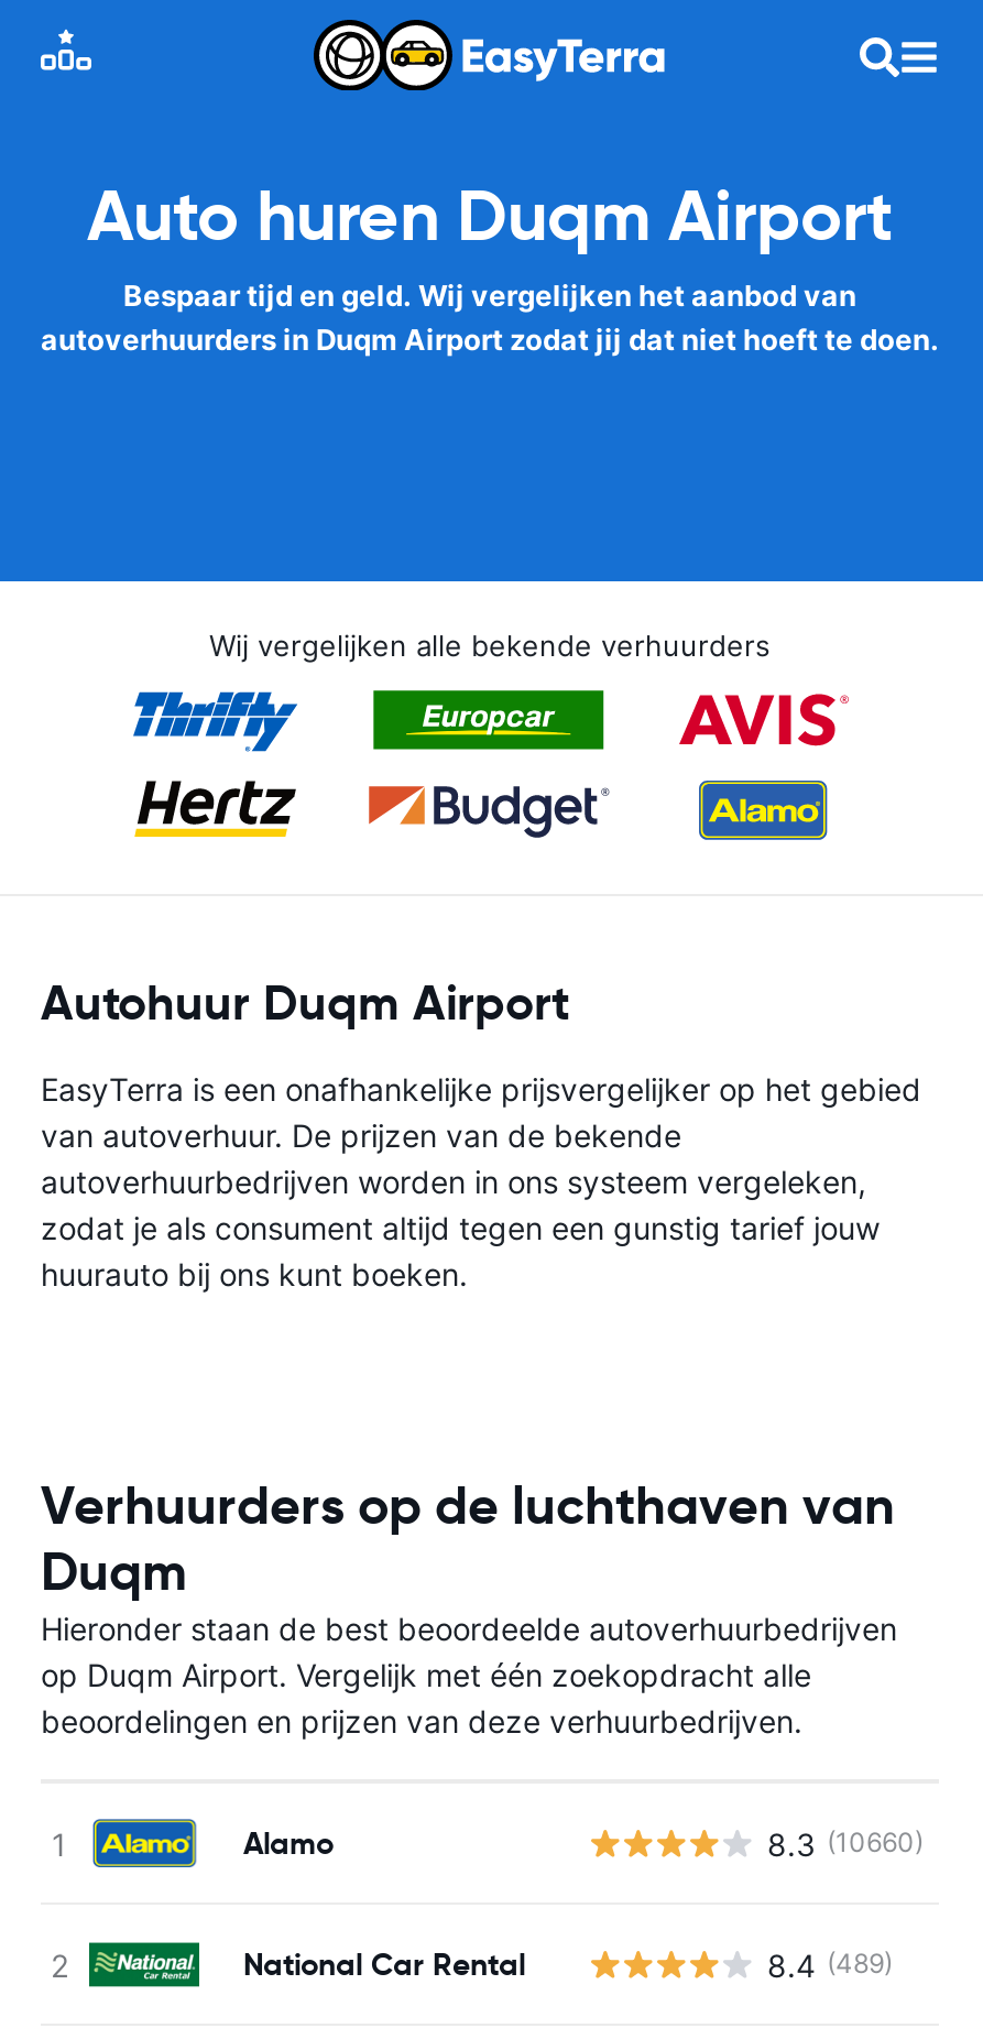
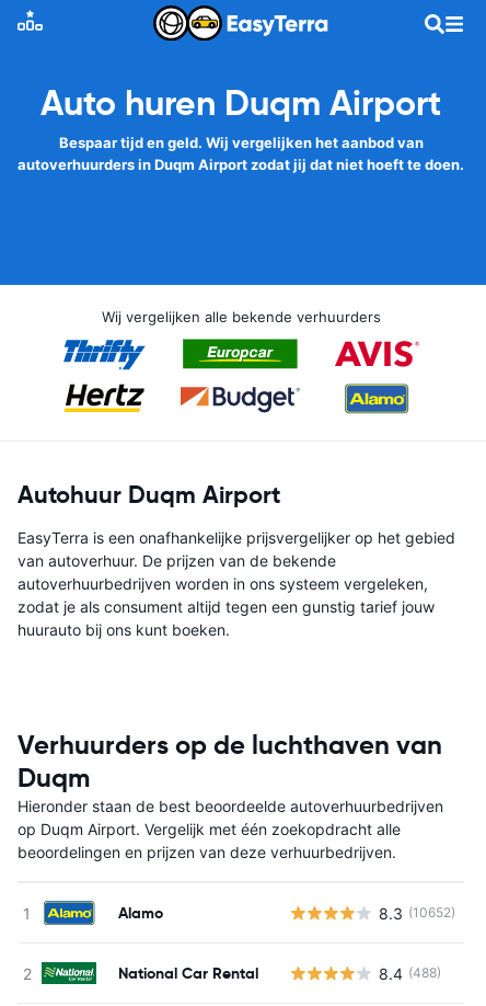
- 8.3 (10660)
+ 8.3 (10652)

- 8.4 (489)
+ 8.4 (488)
